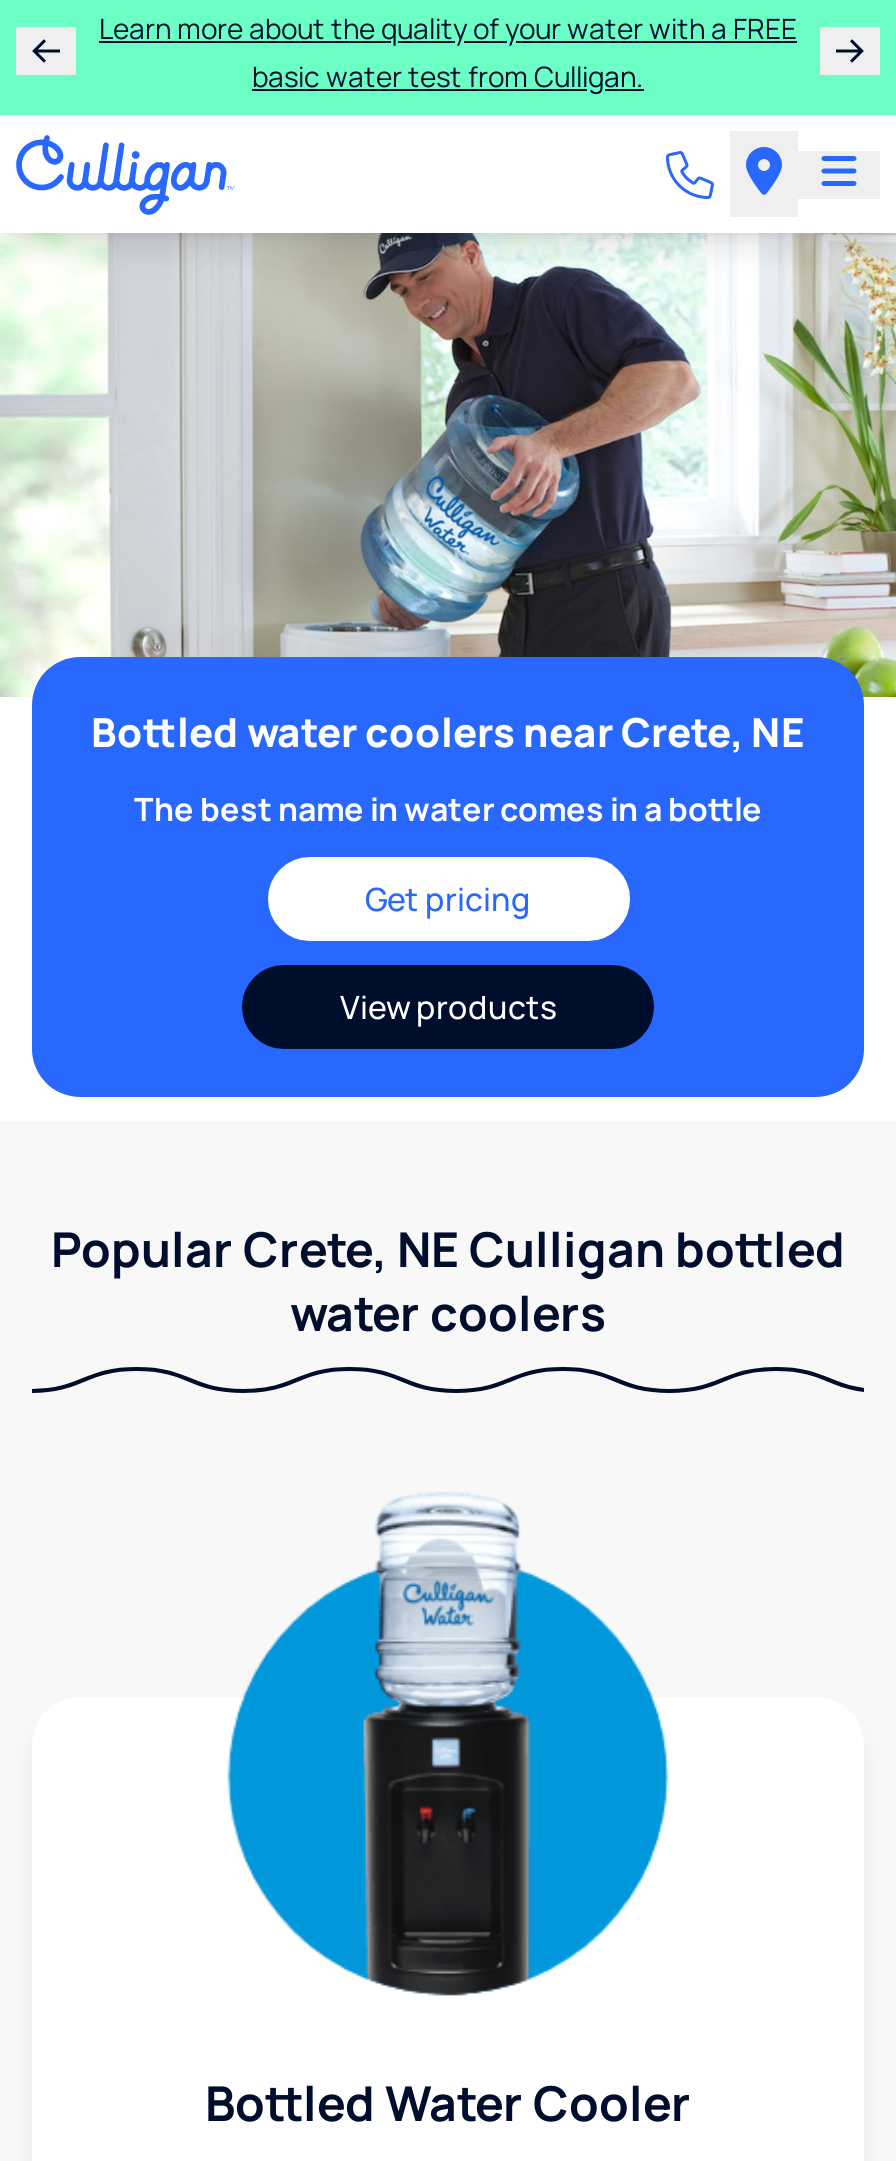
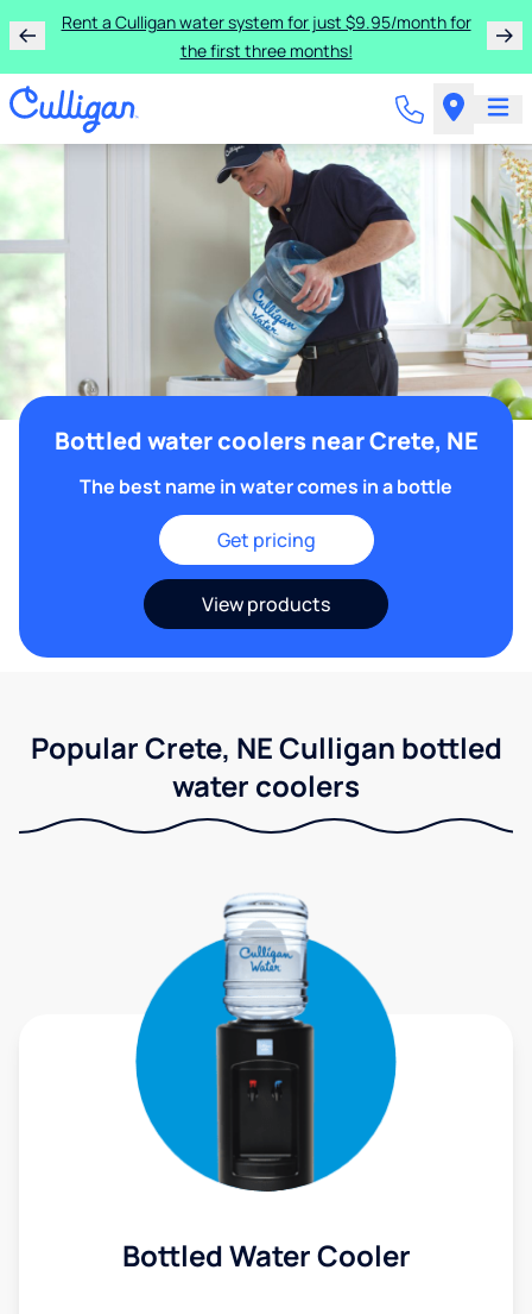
- Learn more about the quality of your water with a FREE
- basic water test from Culligan.
+ Rent a Culligan water system for just $9.95/month for
+ the first three months!
